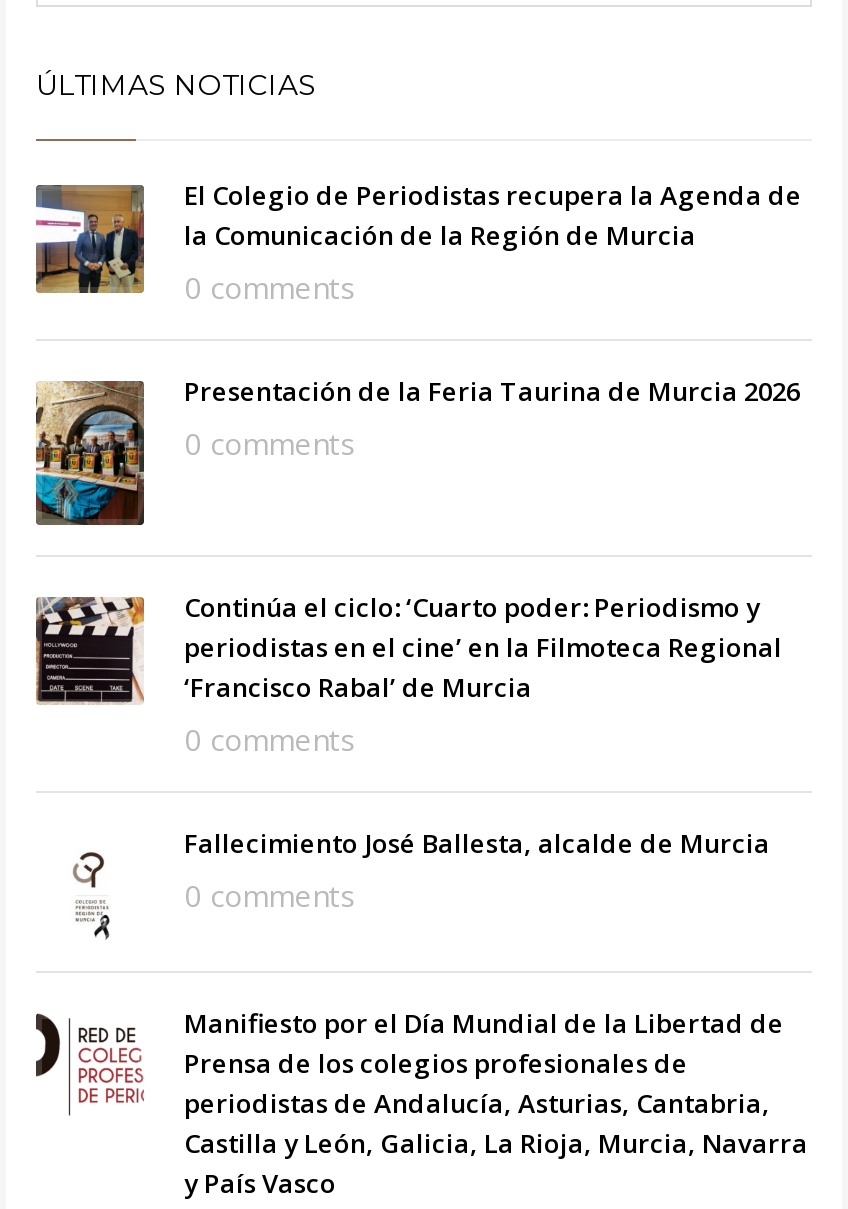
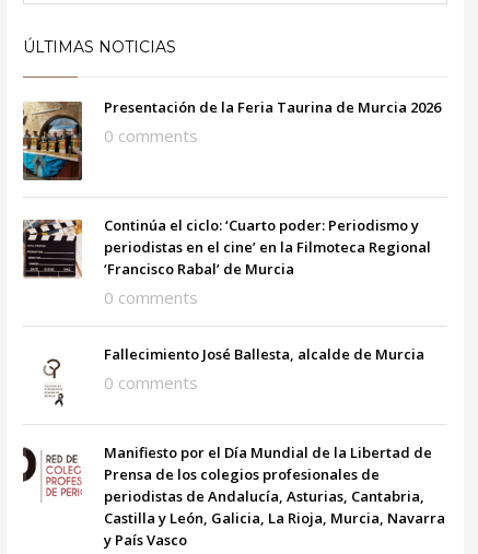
- [image]
- El Colegio de Periodistas recupera la Agenda de
- la Comunicación de la Región de Murcia
- 0 comments
